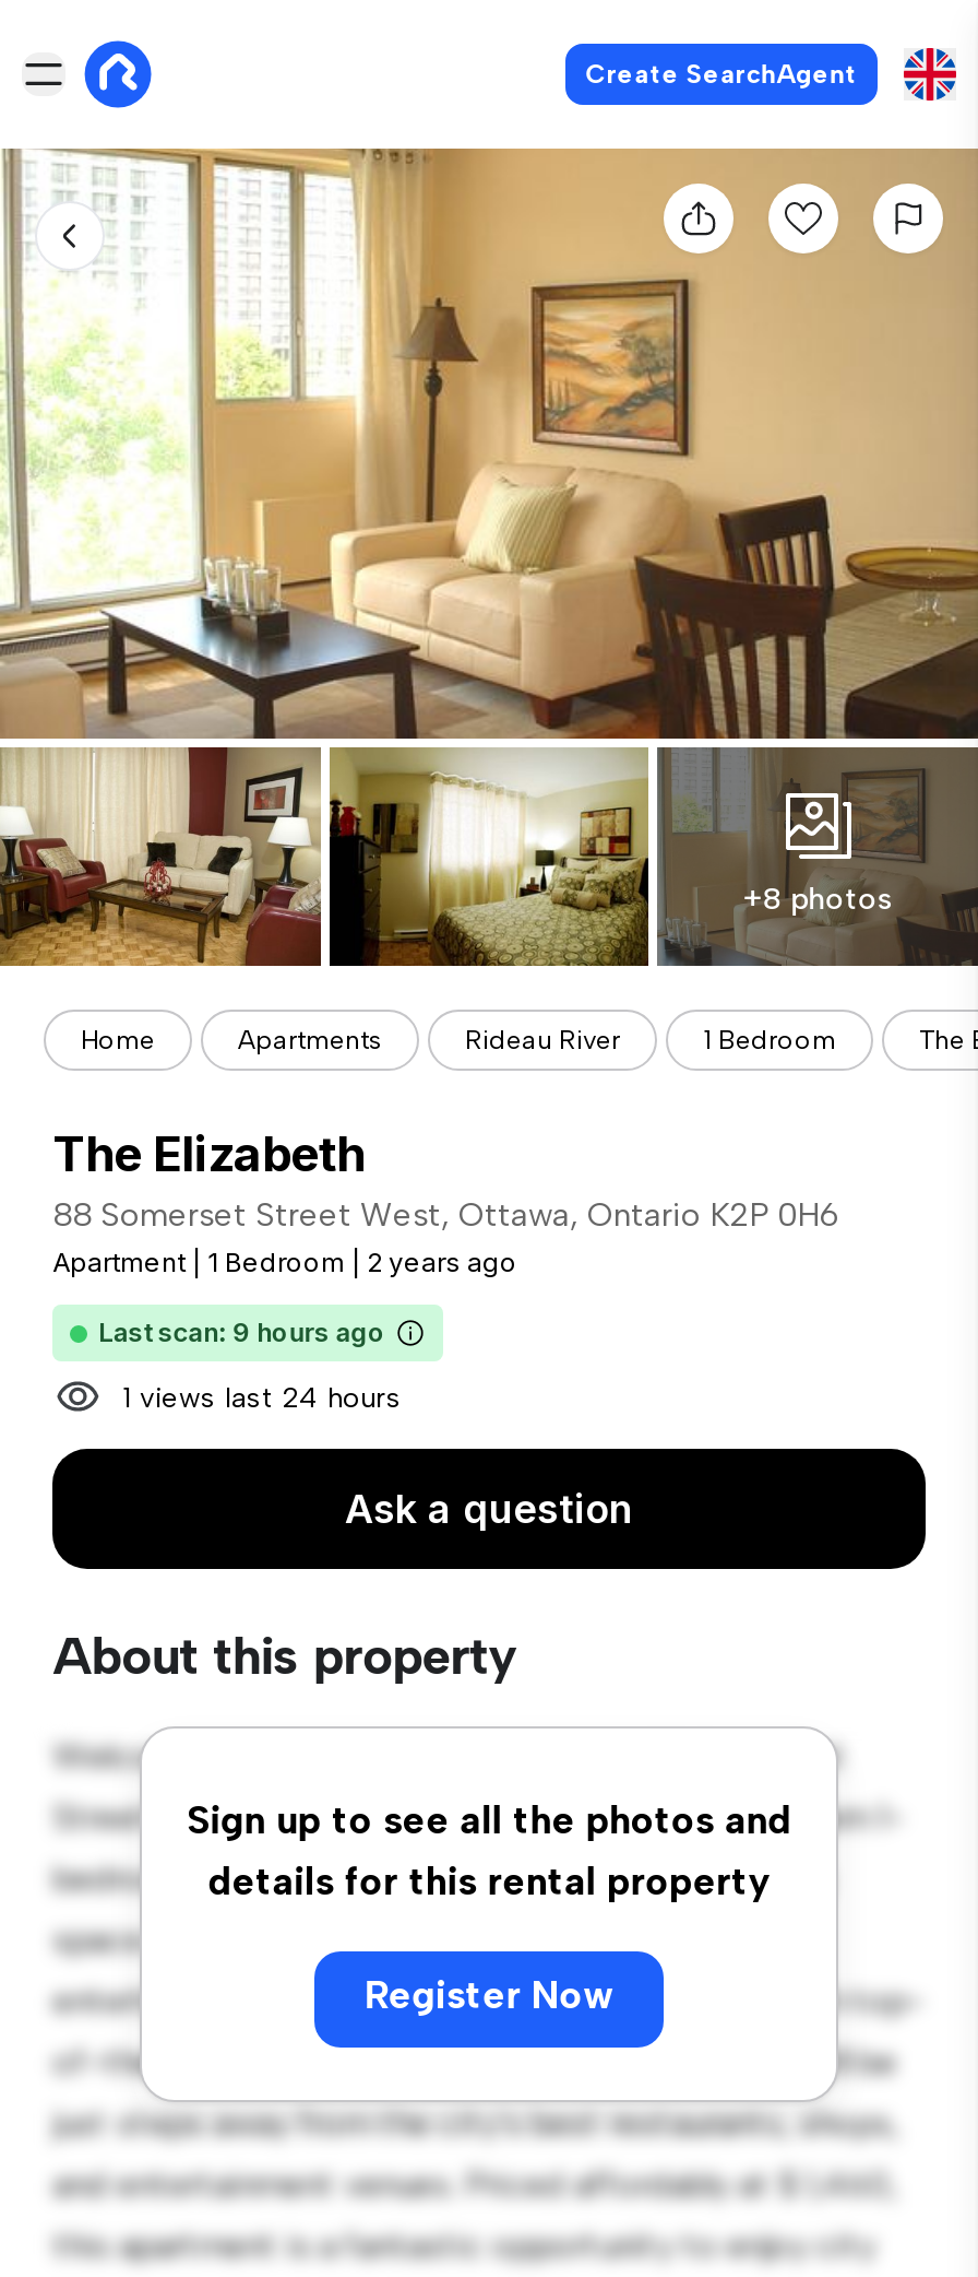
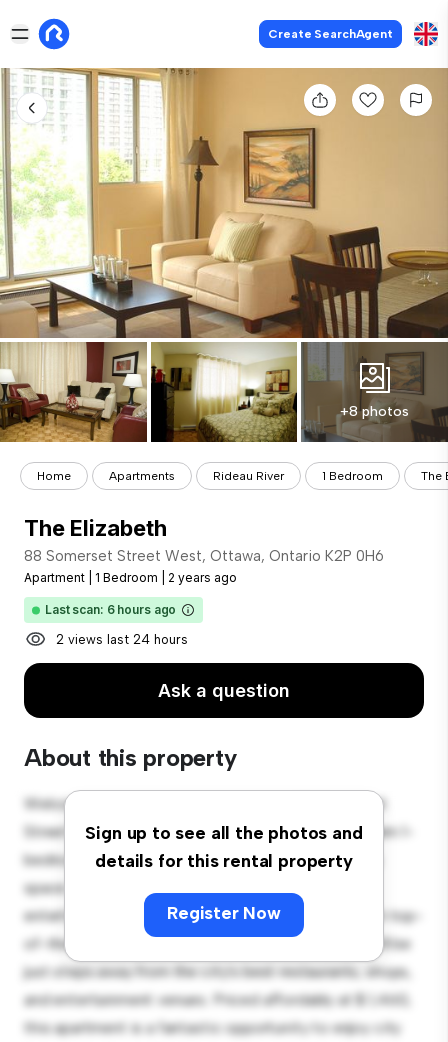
- Last scan: 9 hours ago
+ Last scan: 6 hours ago

- 1 views last 24 hours
+ 2 views last 24 hours
